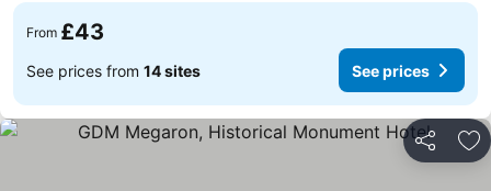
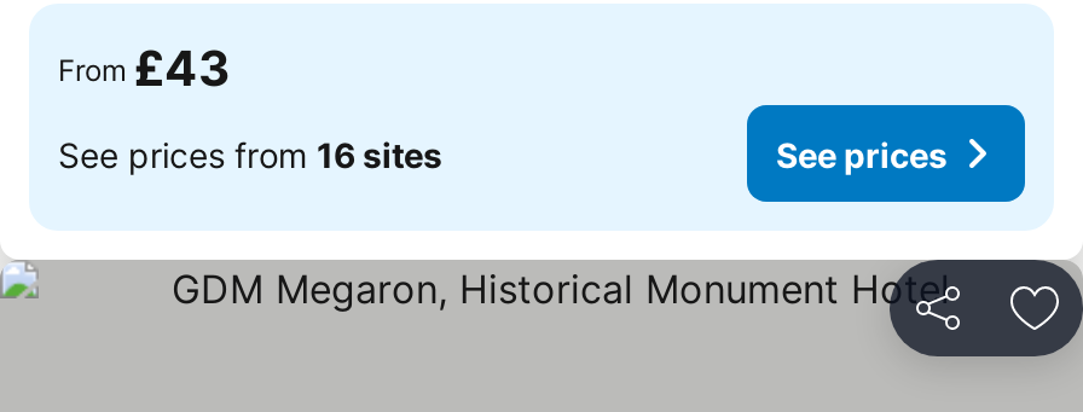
- See prices from 14 sites
+ See prices from 16 sites
